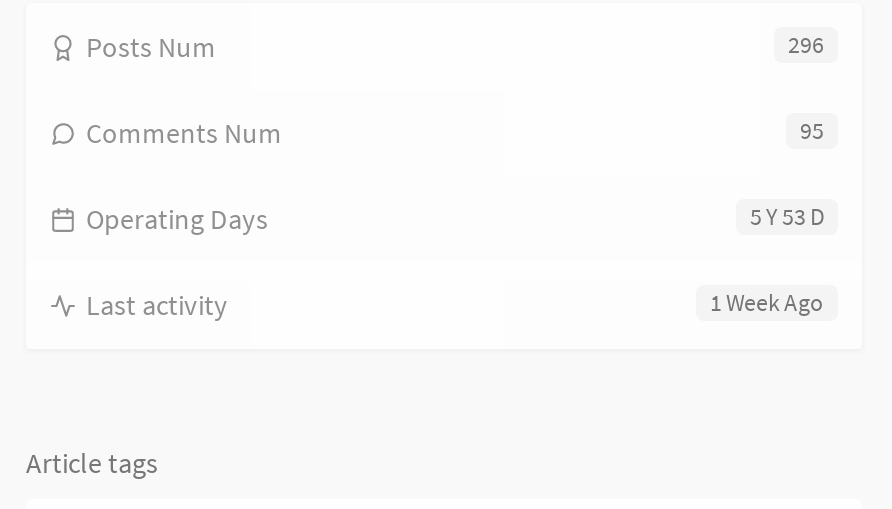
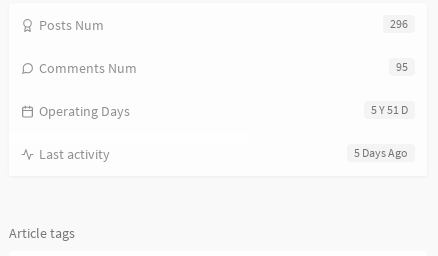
- 5 Y 53 D
+ 5 Y 51 D

- 1 Week Ago
+ 5 Days Ago
